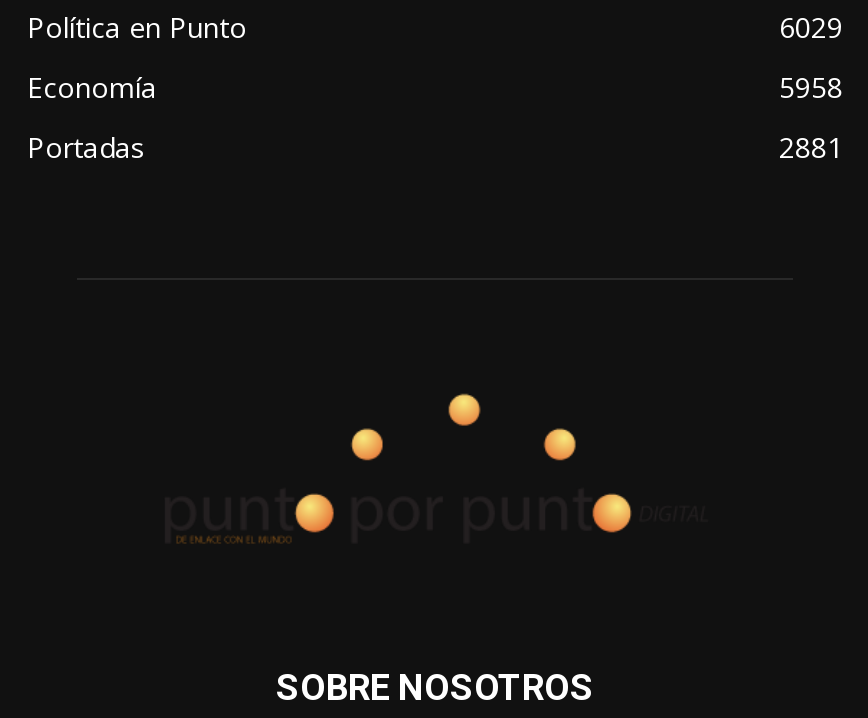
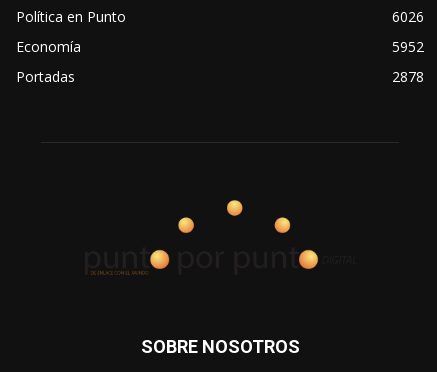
- 6029
+ 6026

- 5958
+ 5952

- 2881
+ 2878
